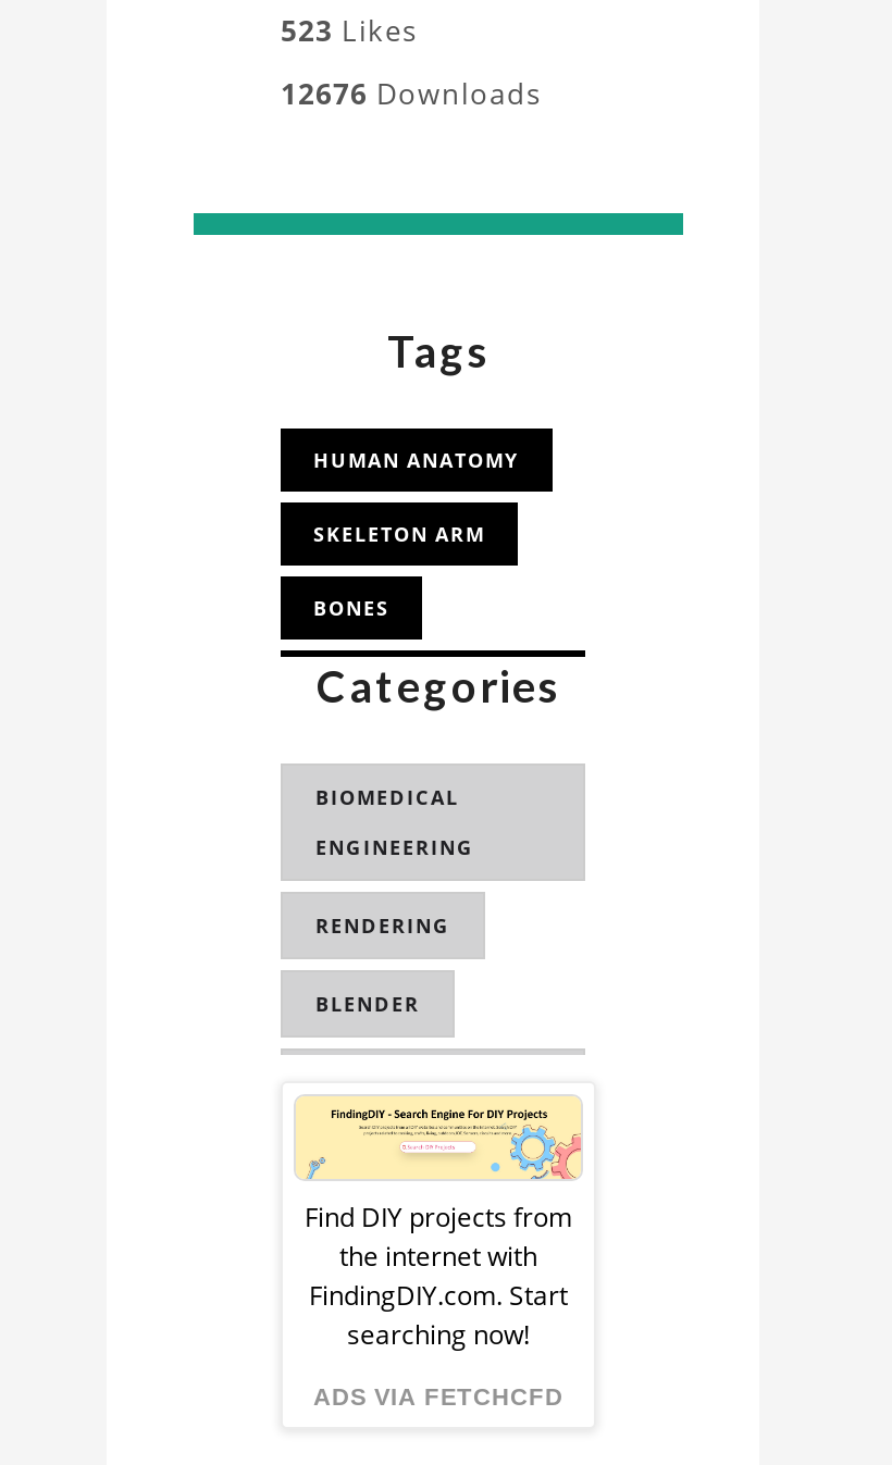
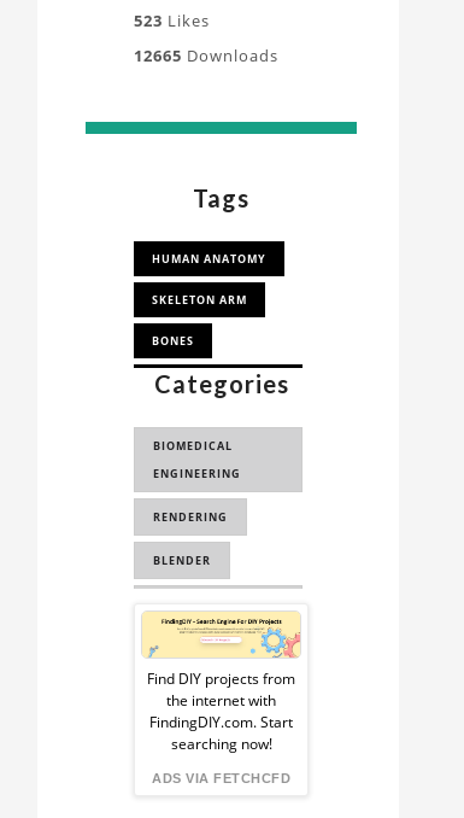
- 12676 Downloads
+ 12665 Downloads
